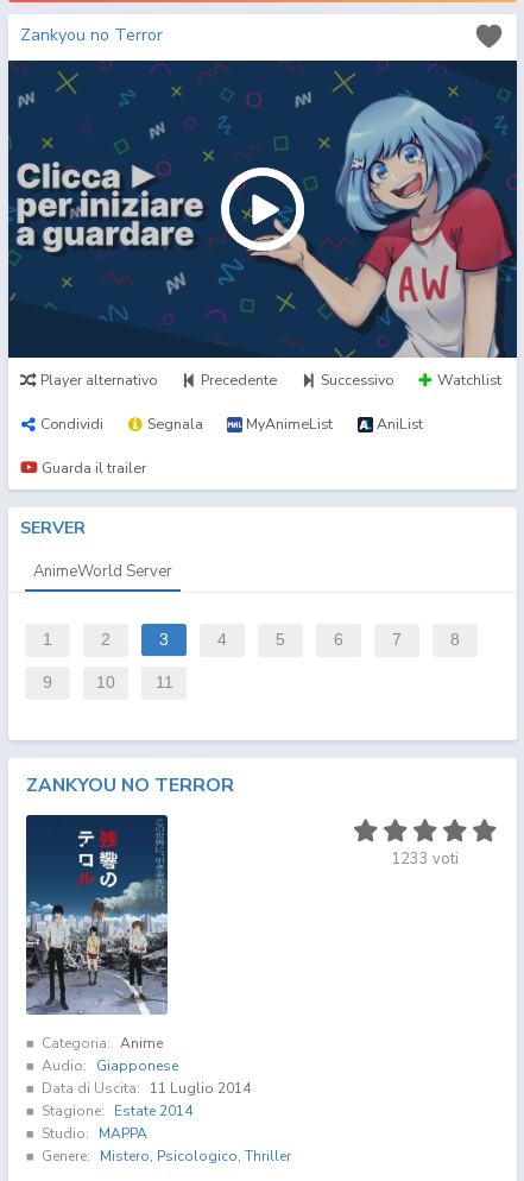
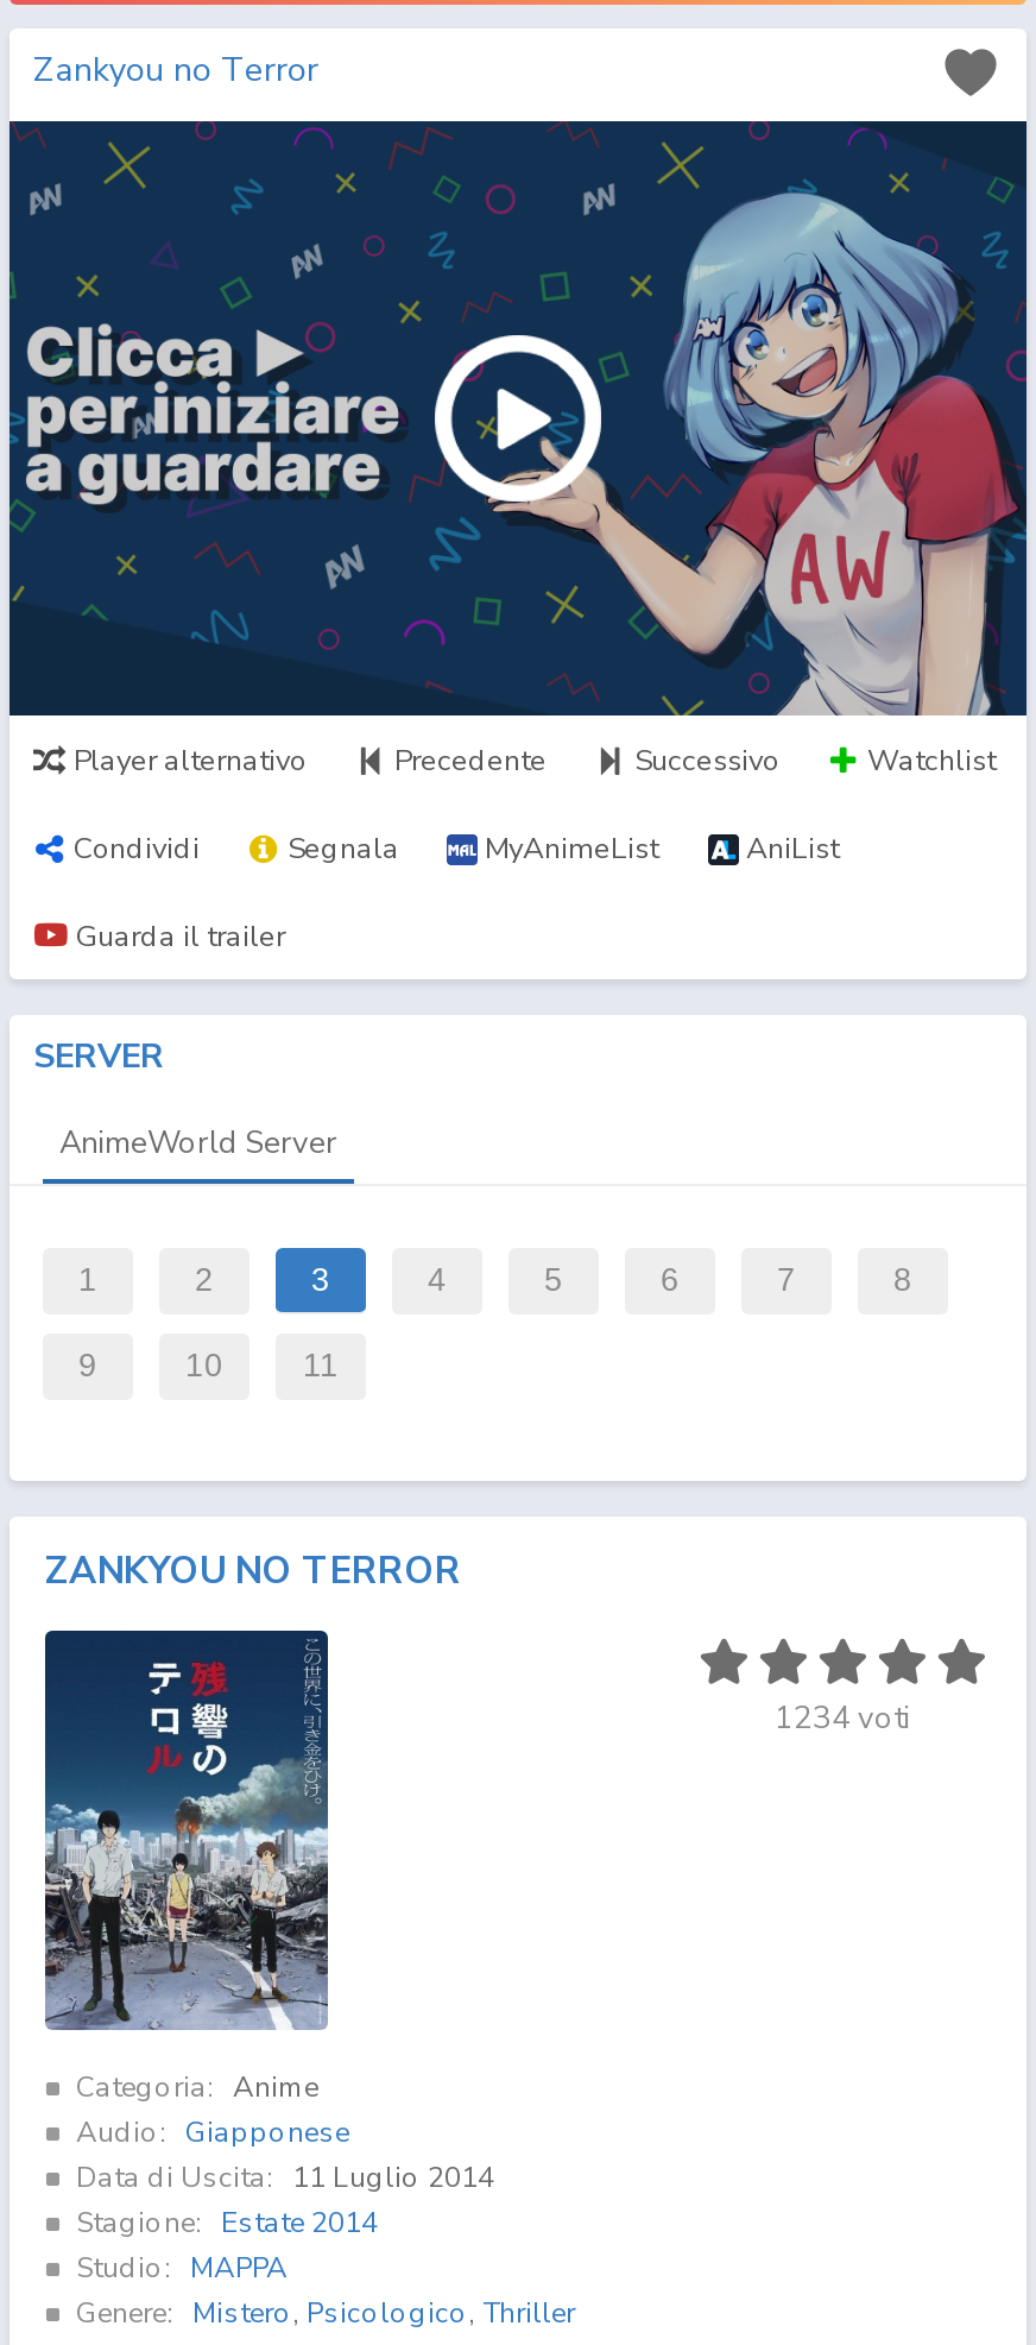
- 1233 voti
+ 1234 voti
